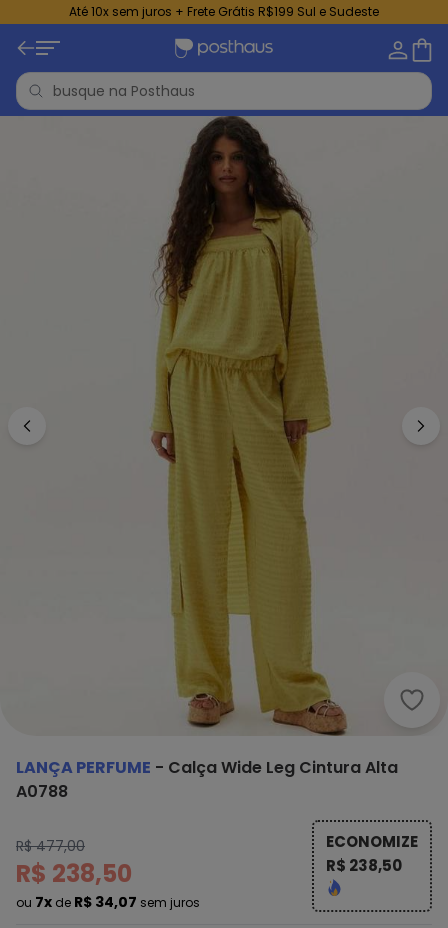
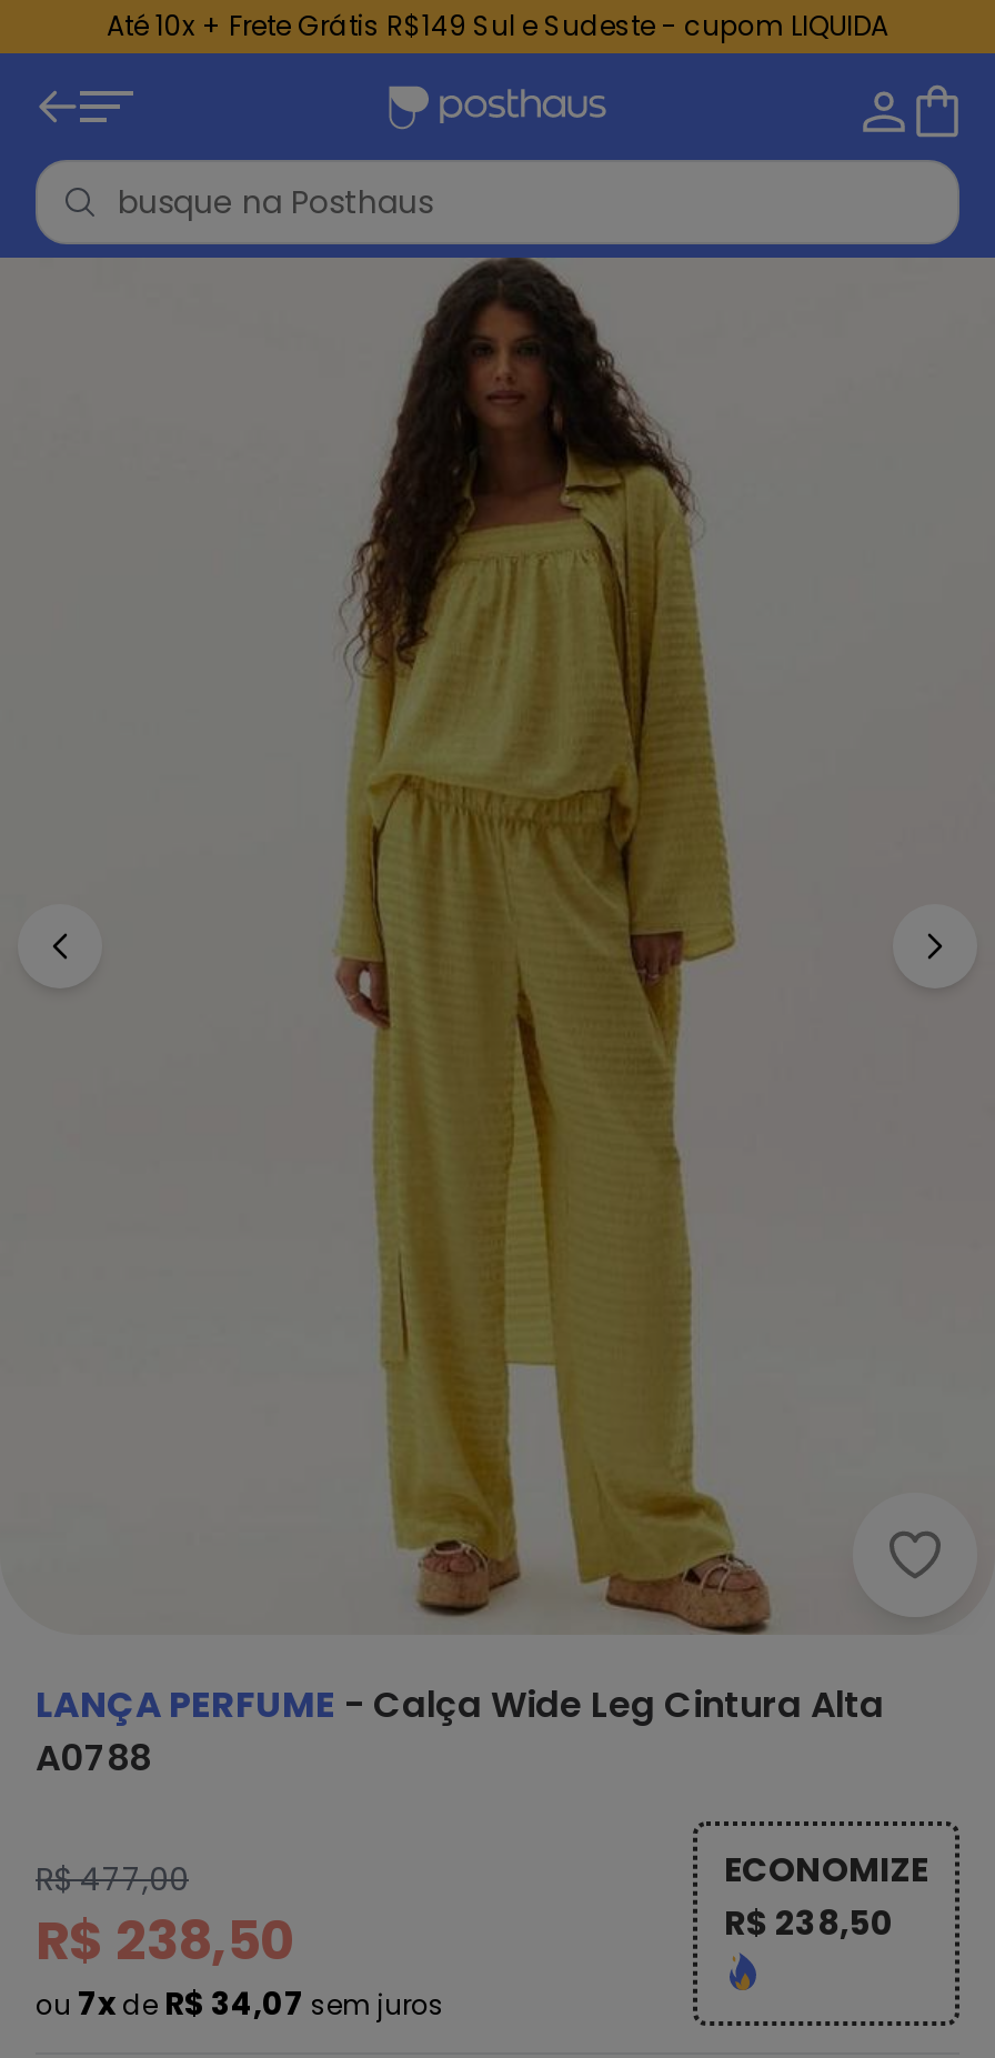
- Até 10x sem juros + Frete Grátis R$199 Sul e Sudeste
+ Até 10x + Frete Grátis R$149 Sul e Sudeste - cupom LIQUIDA
